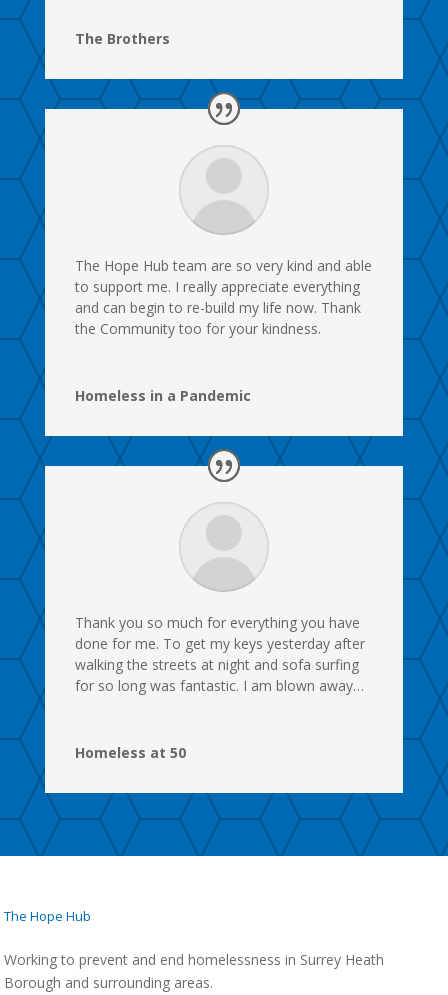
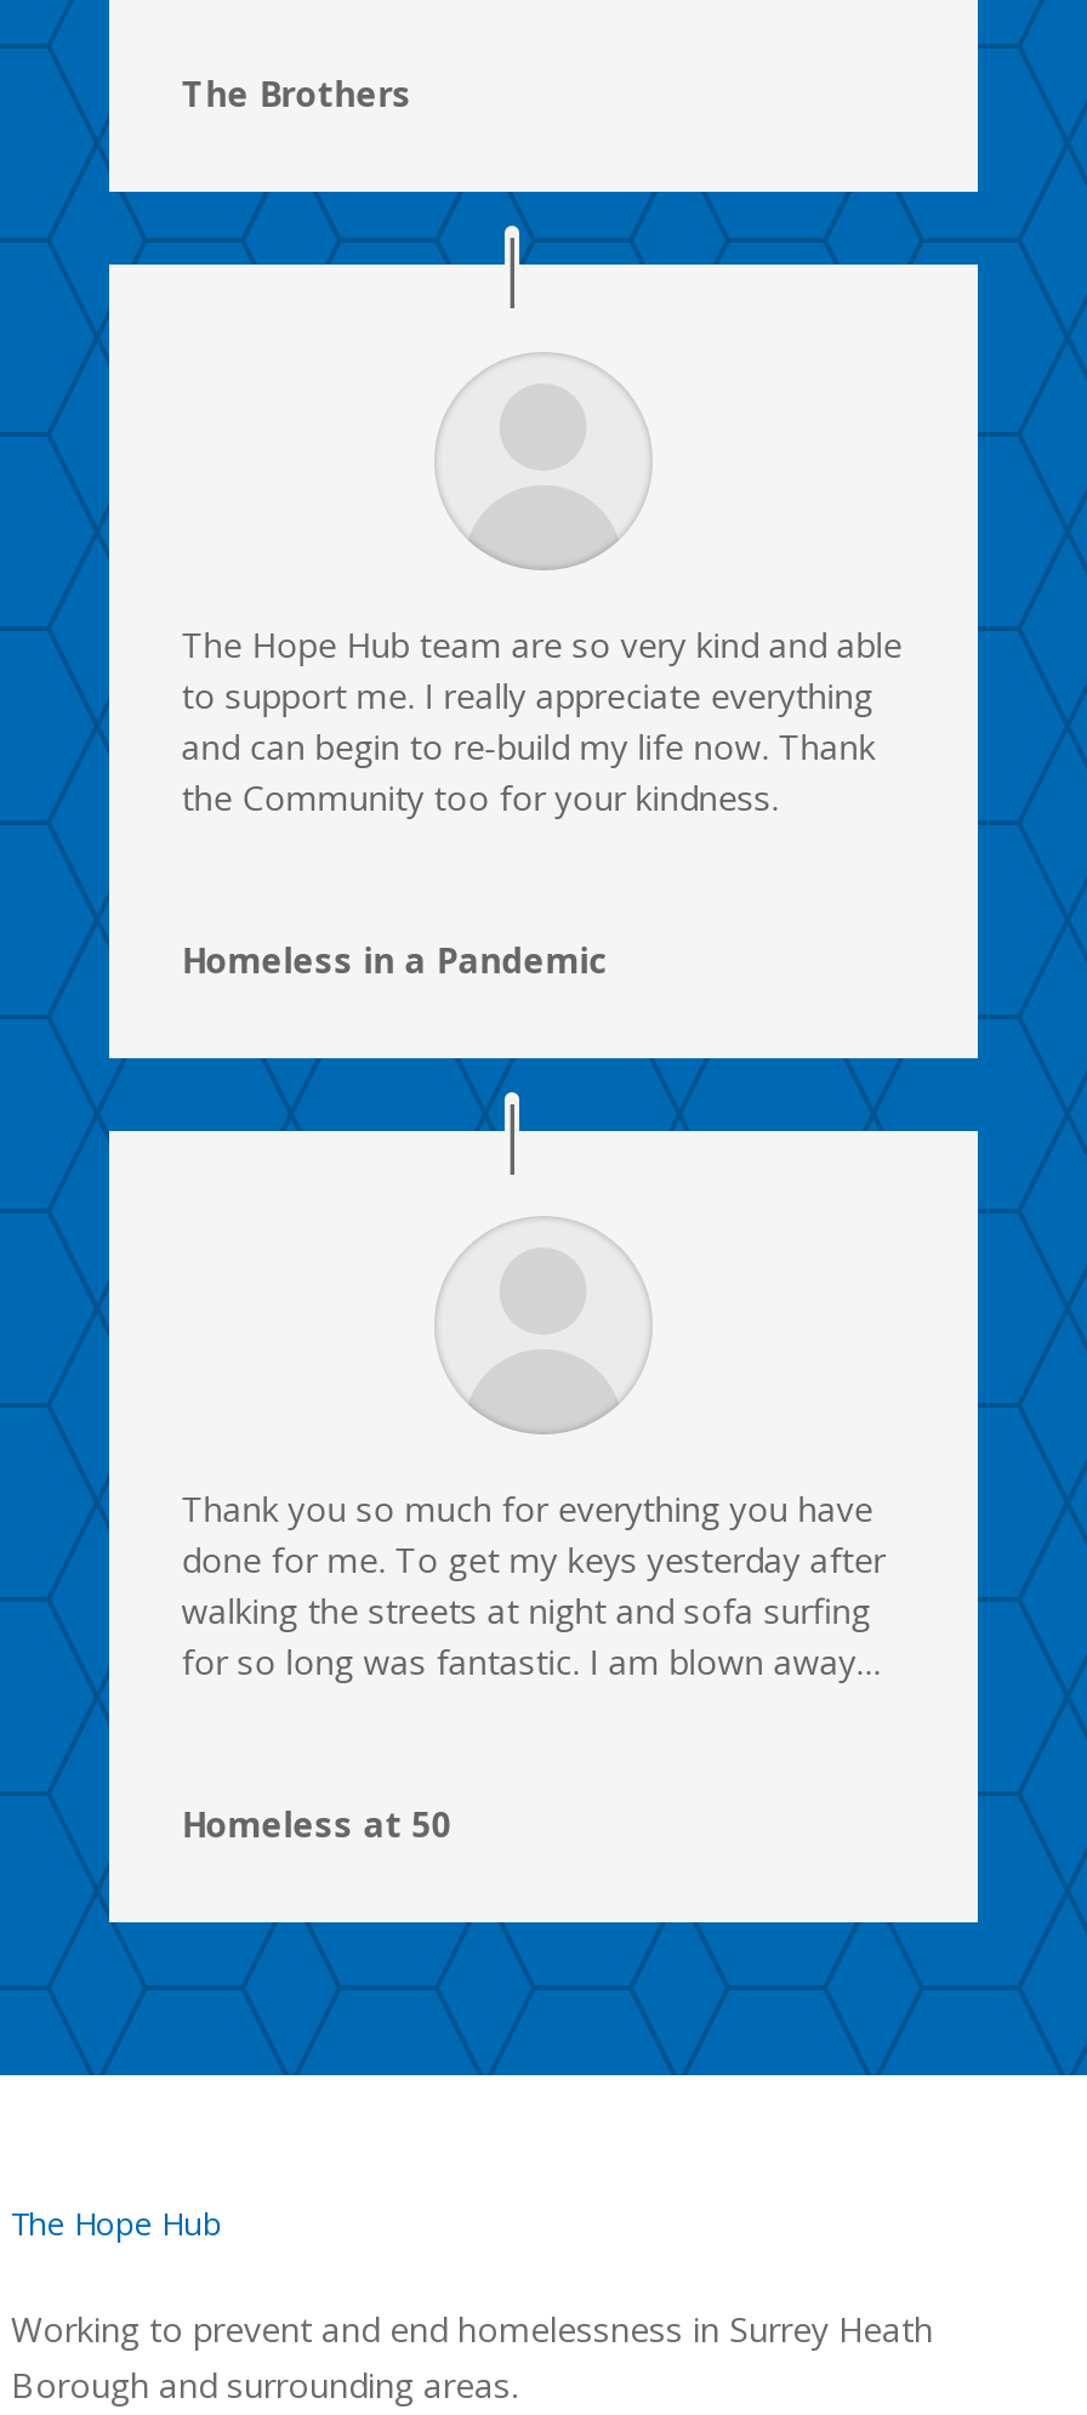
- [image]
+ [image]

- [image]
+ [image]
